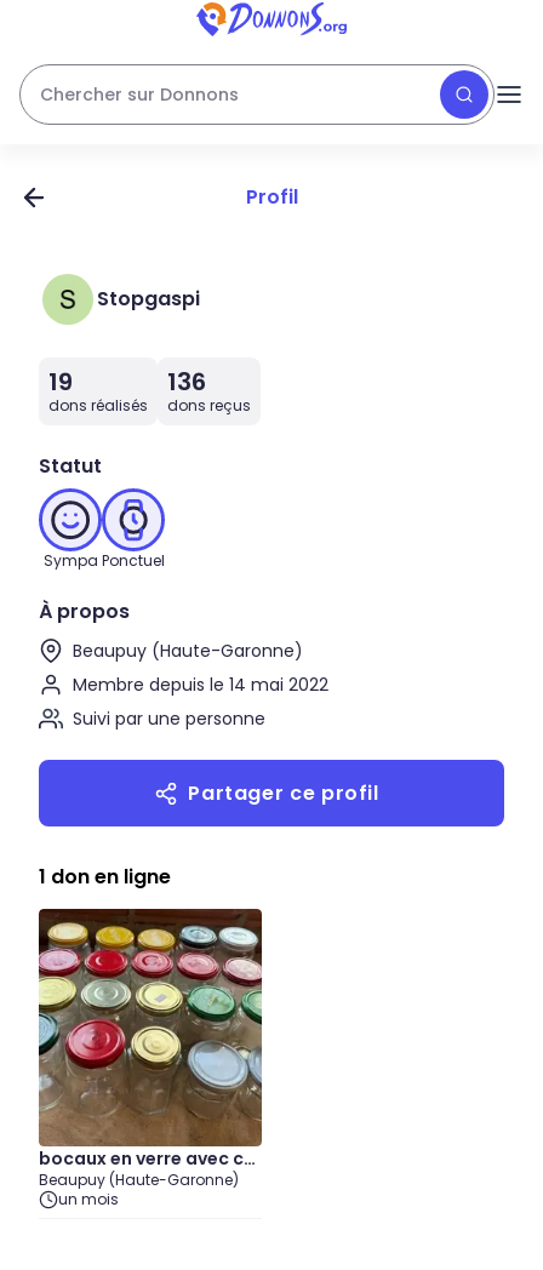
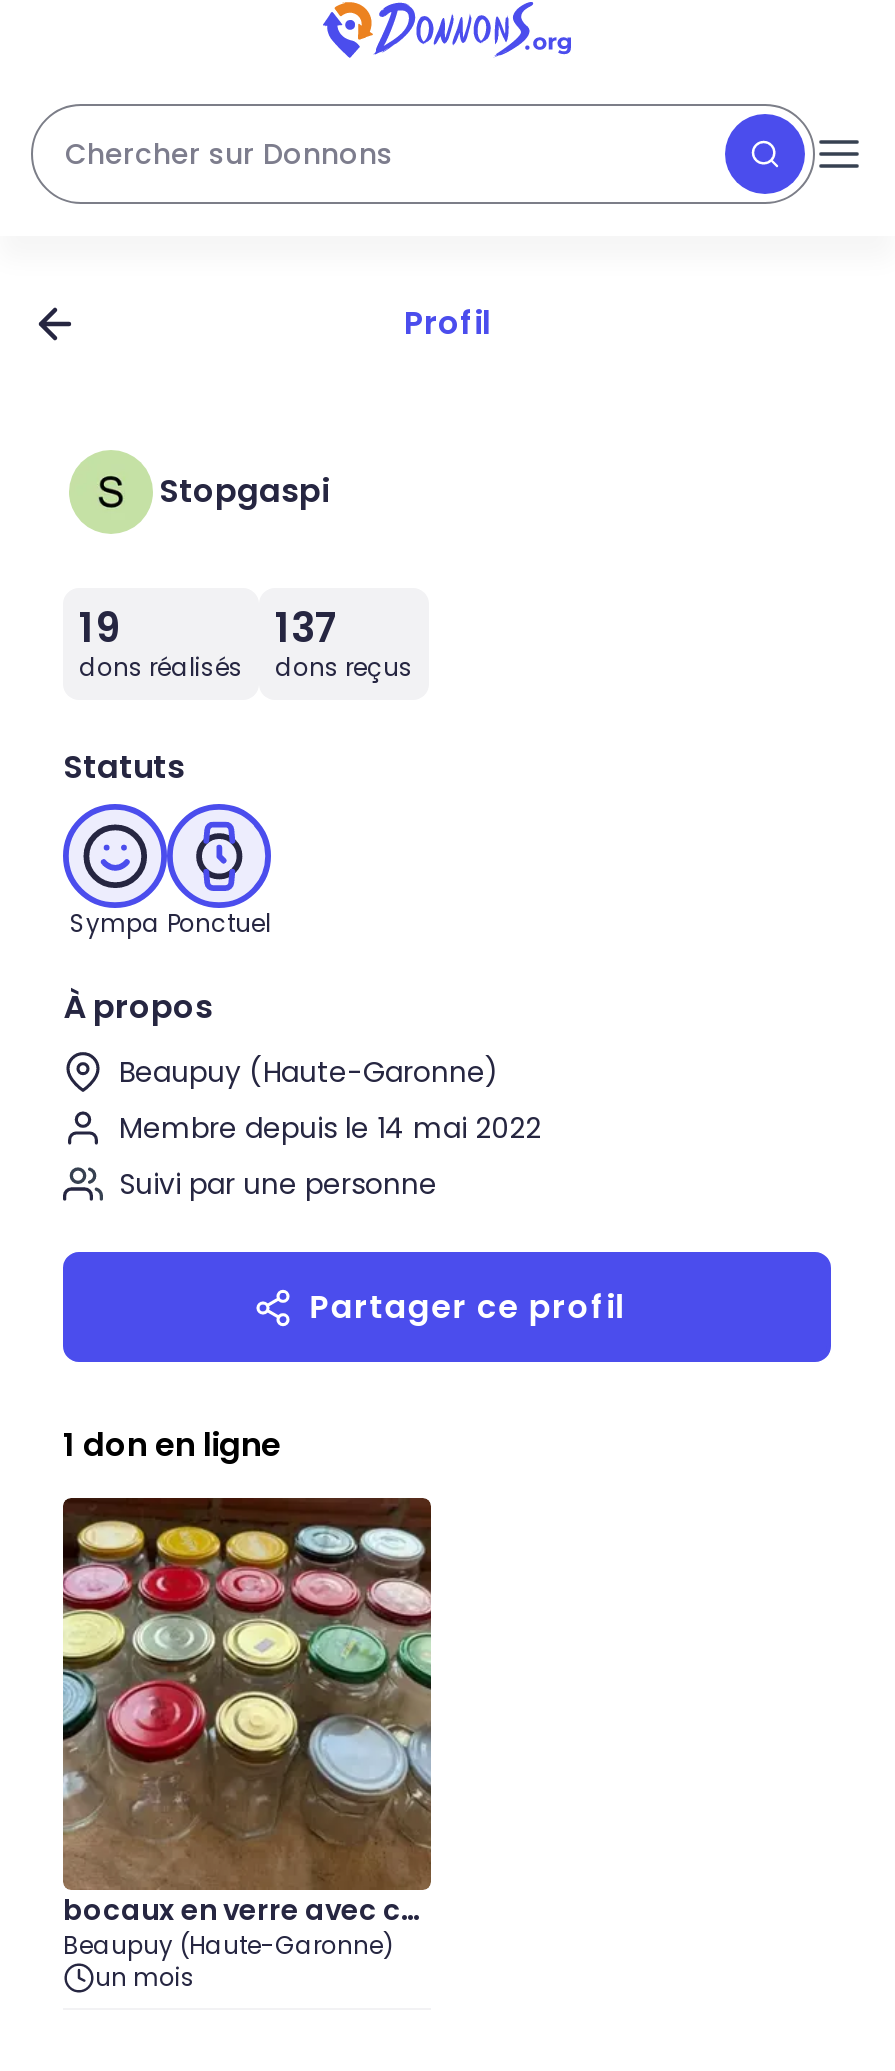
- 136
+ 137

- Statut
+ Statuts
